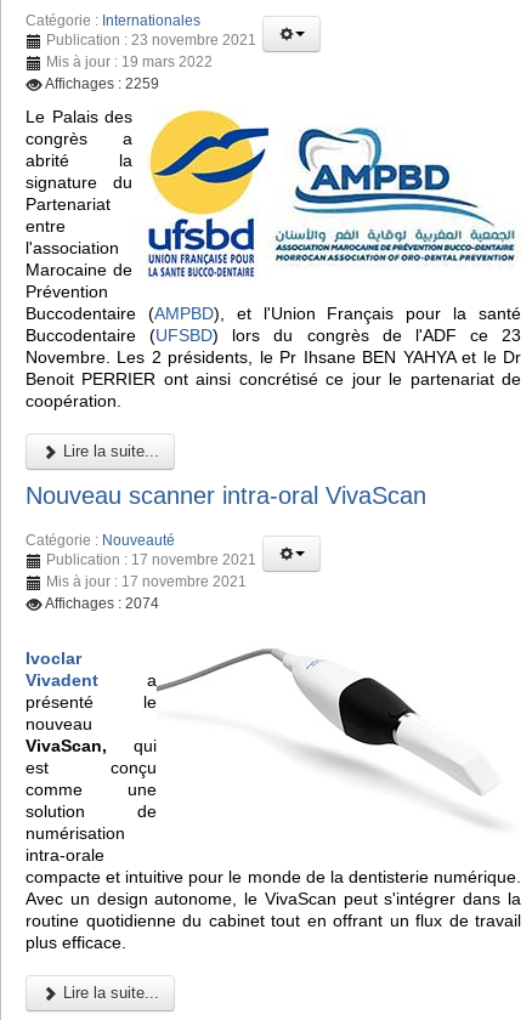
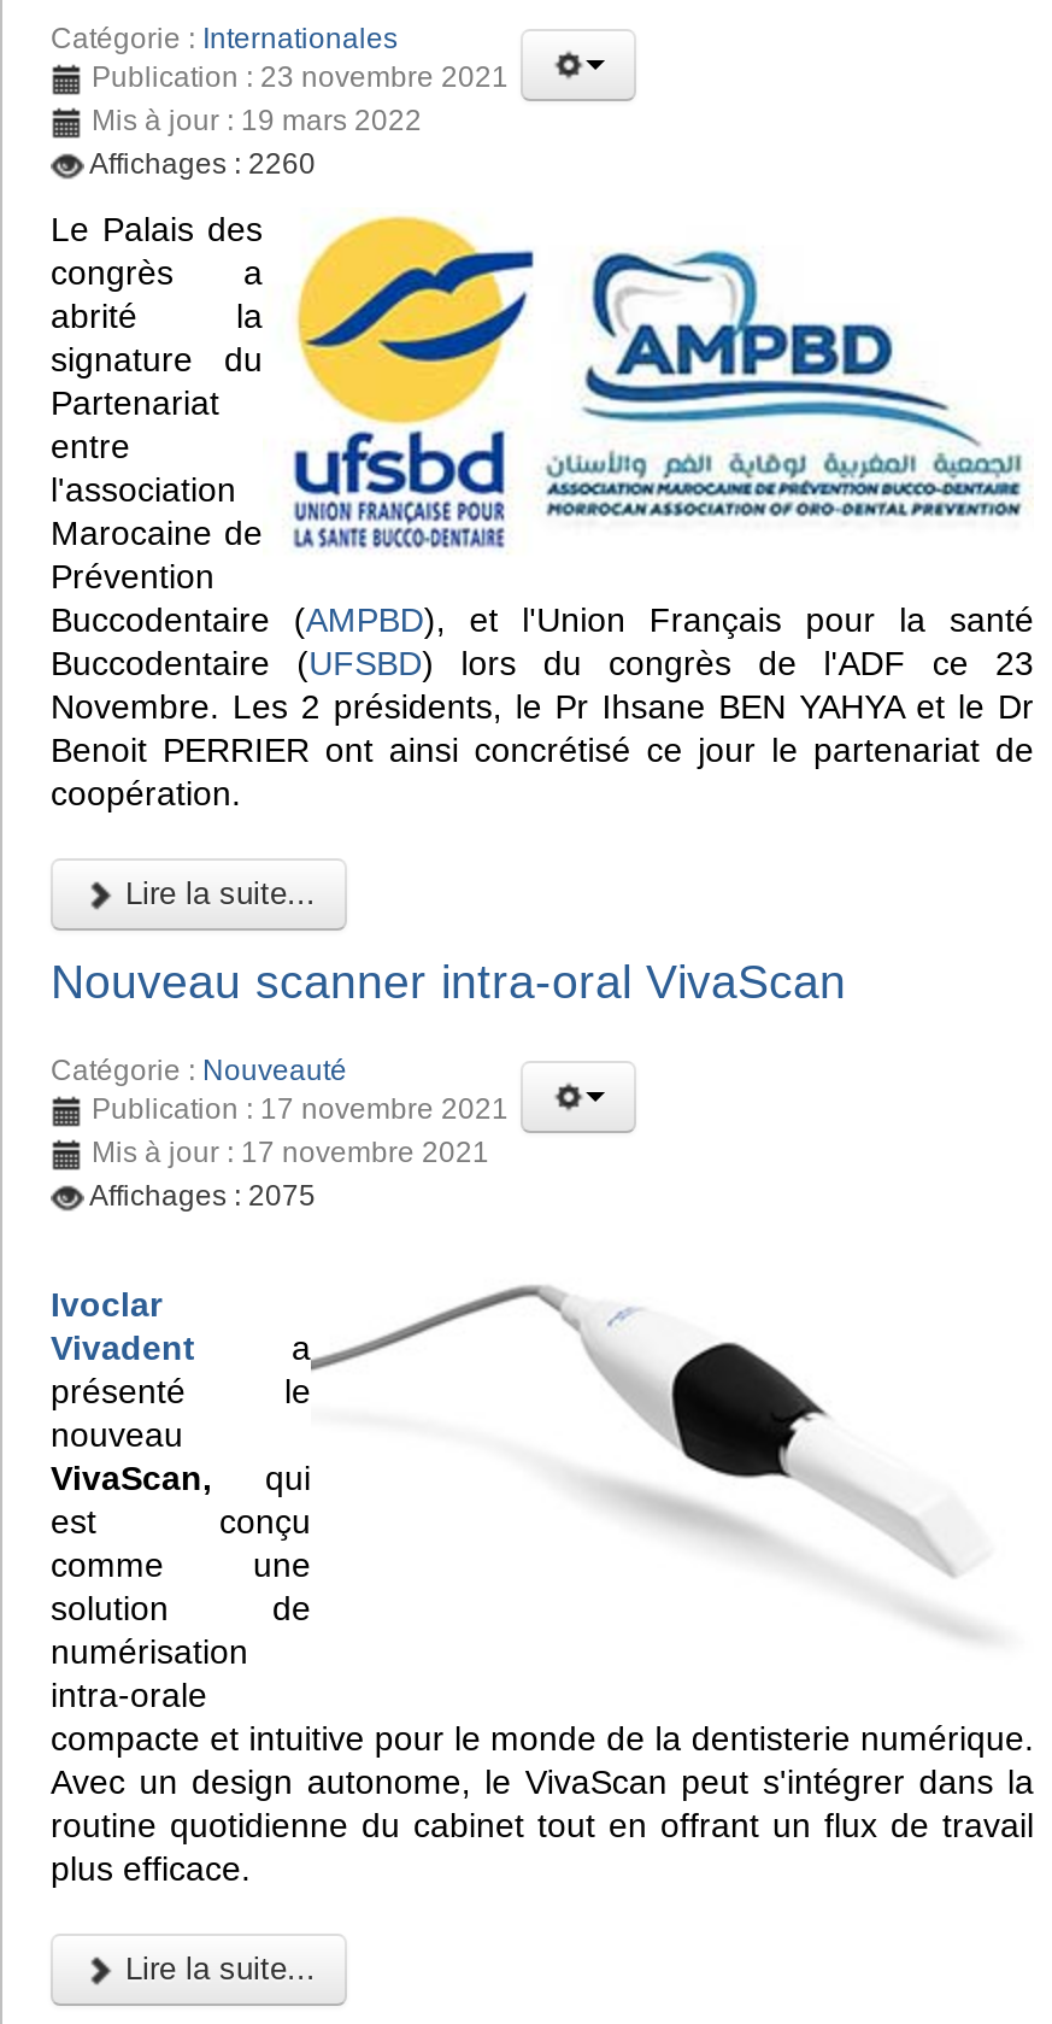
- Affichages : 2259
+ Affichages : 2260

- Affichages : 2074
+ Affichages : 2075
